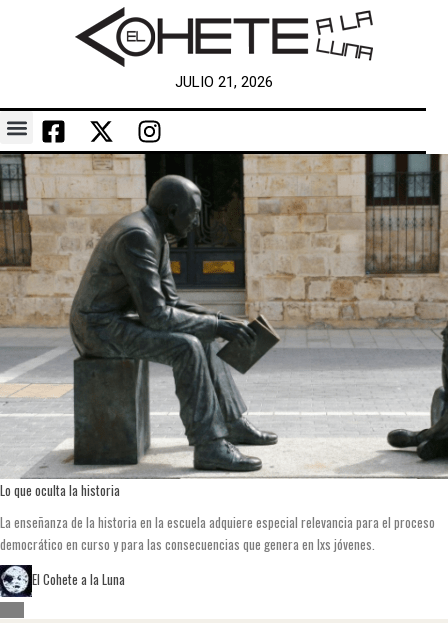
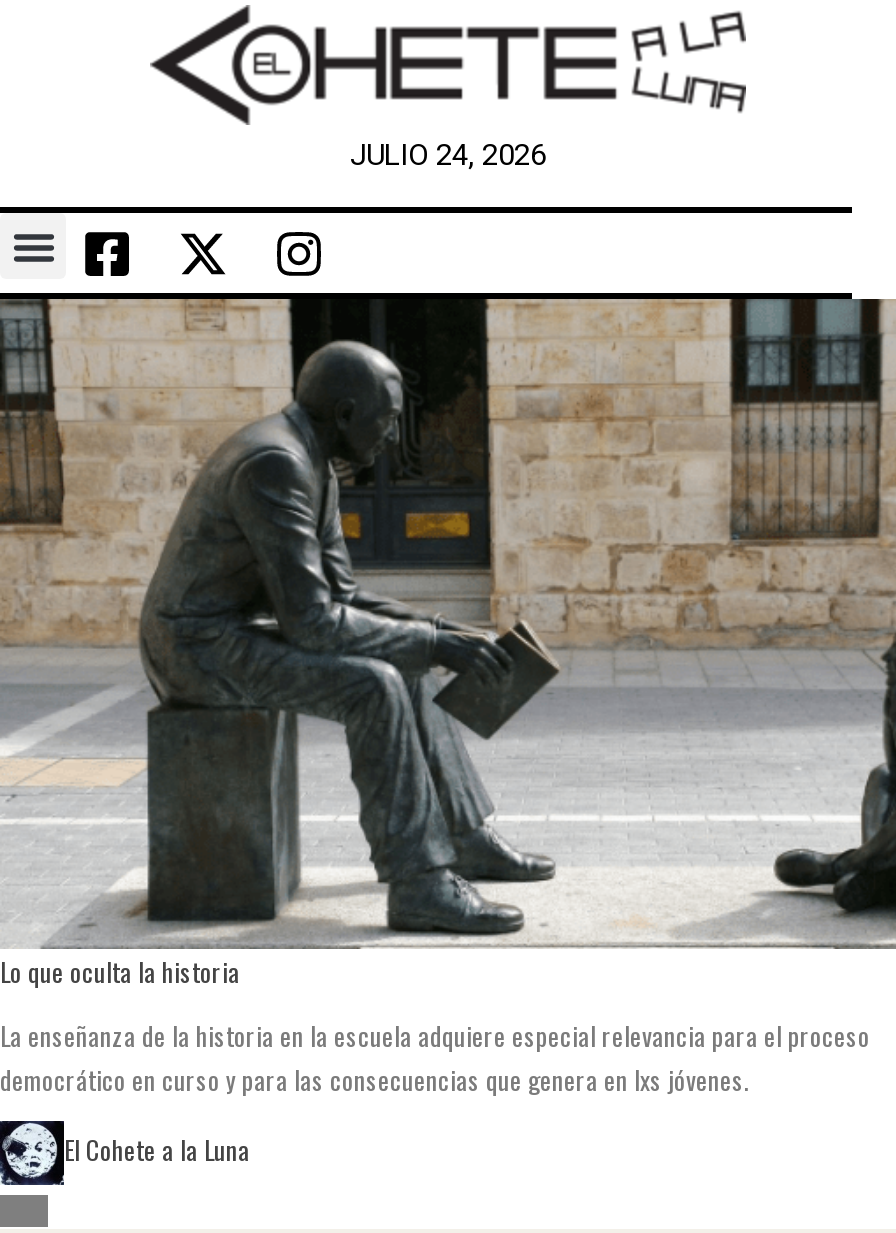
- JULIO 21, 2026
+ JULIO 24, 2026
